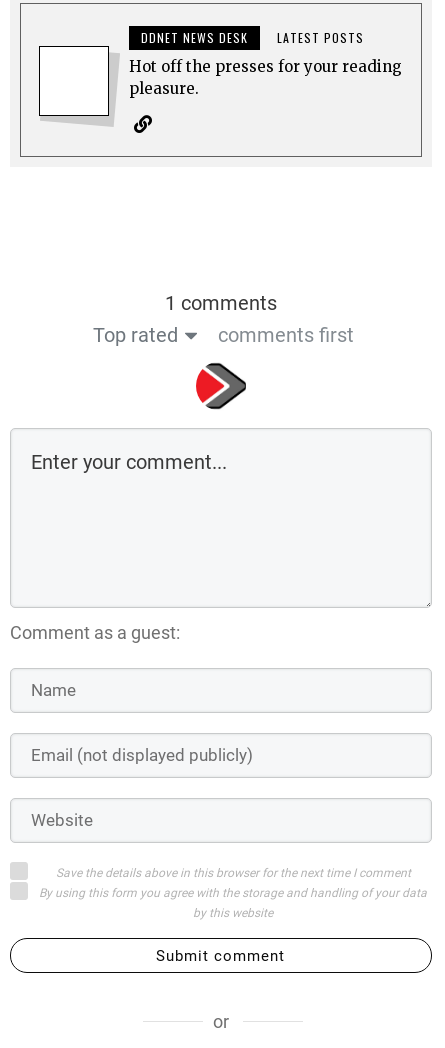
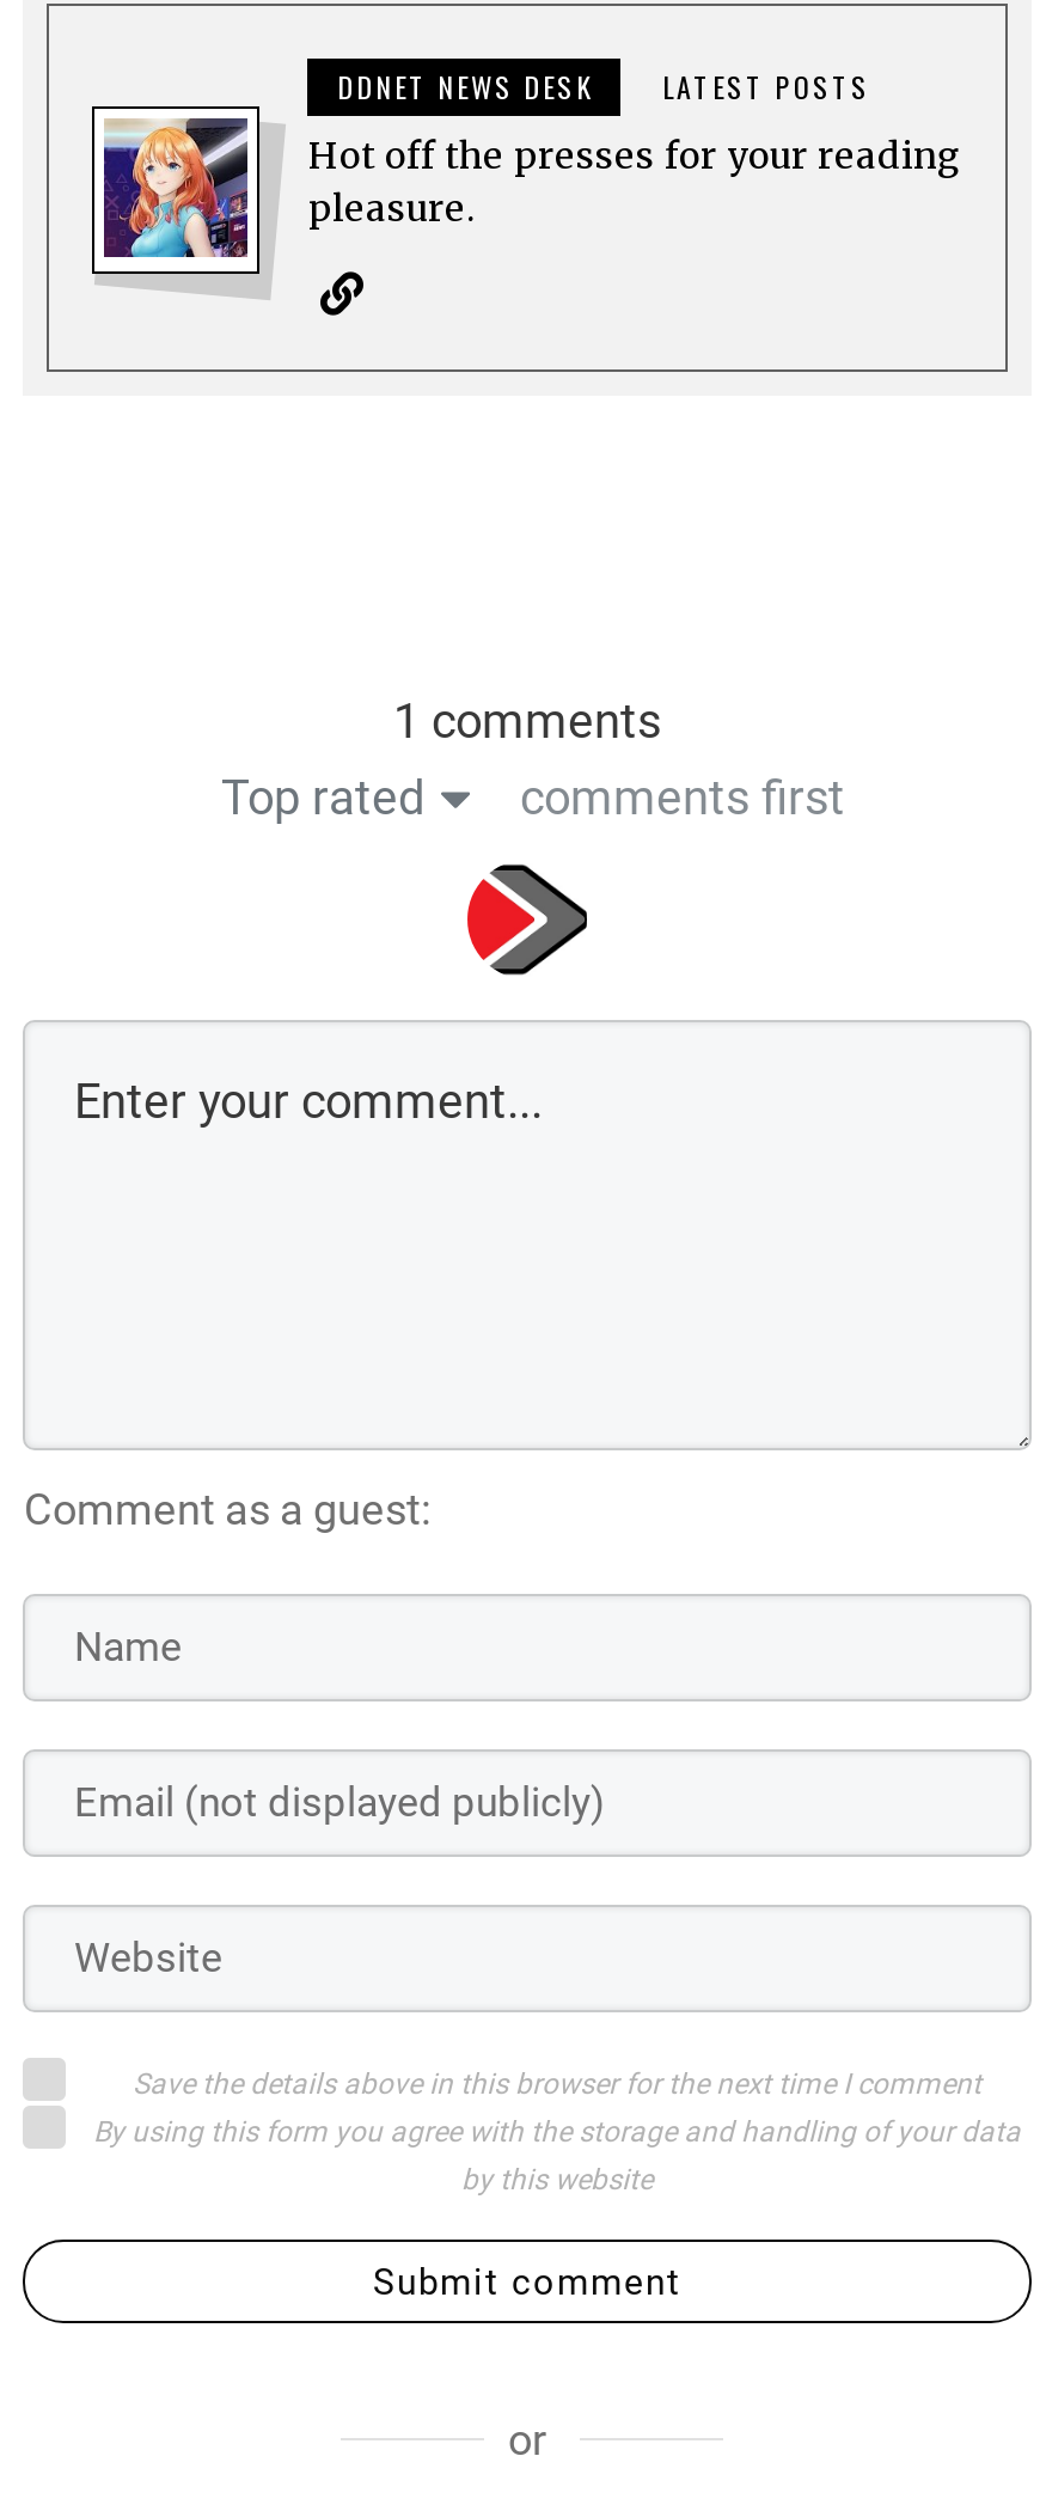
+ [image]
